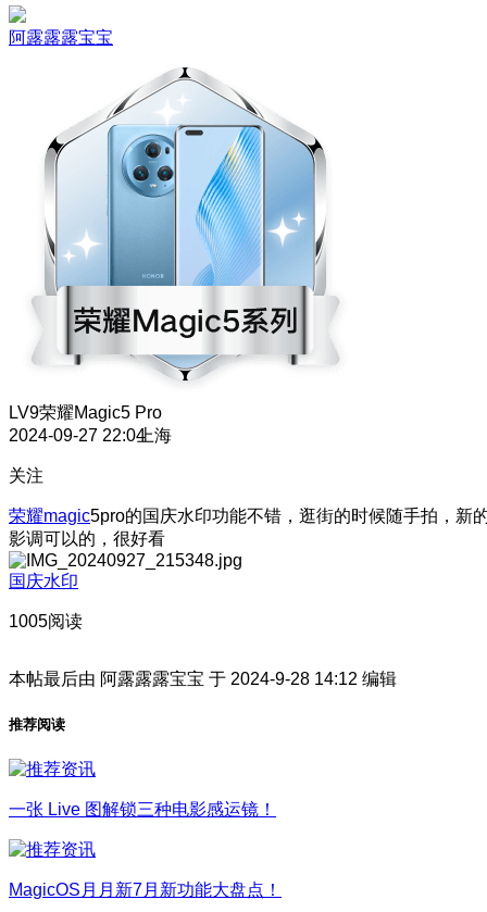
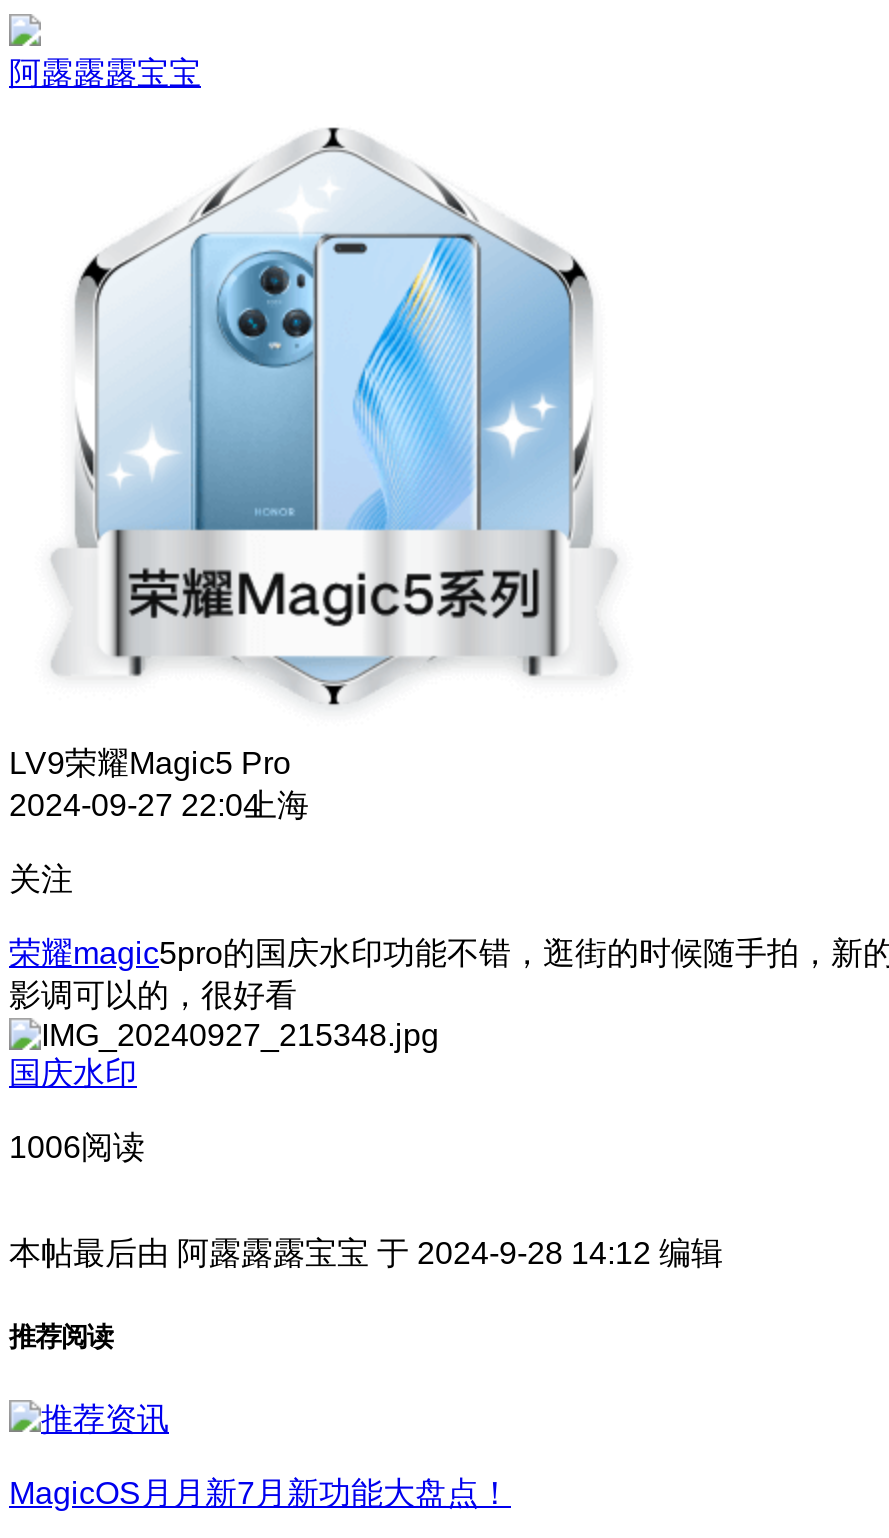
- 1005阅读
+ 1006阅读

- 一张 Live 图解锁三种电影感运镜！
